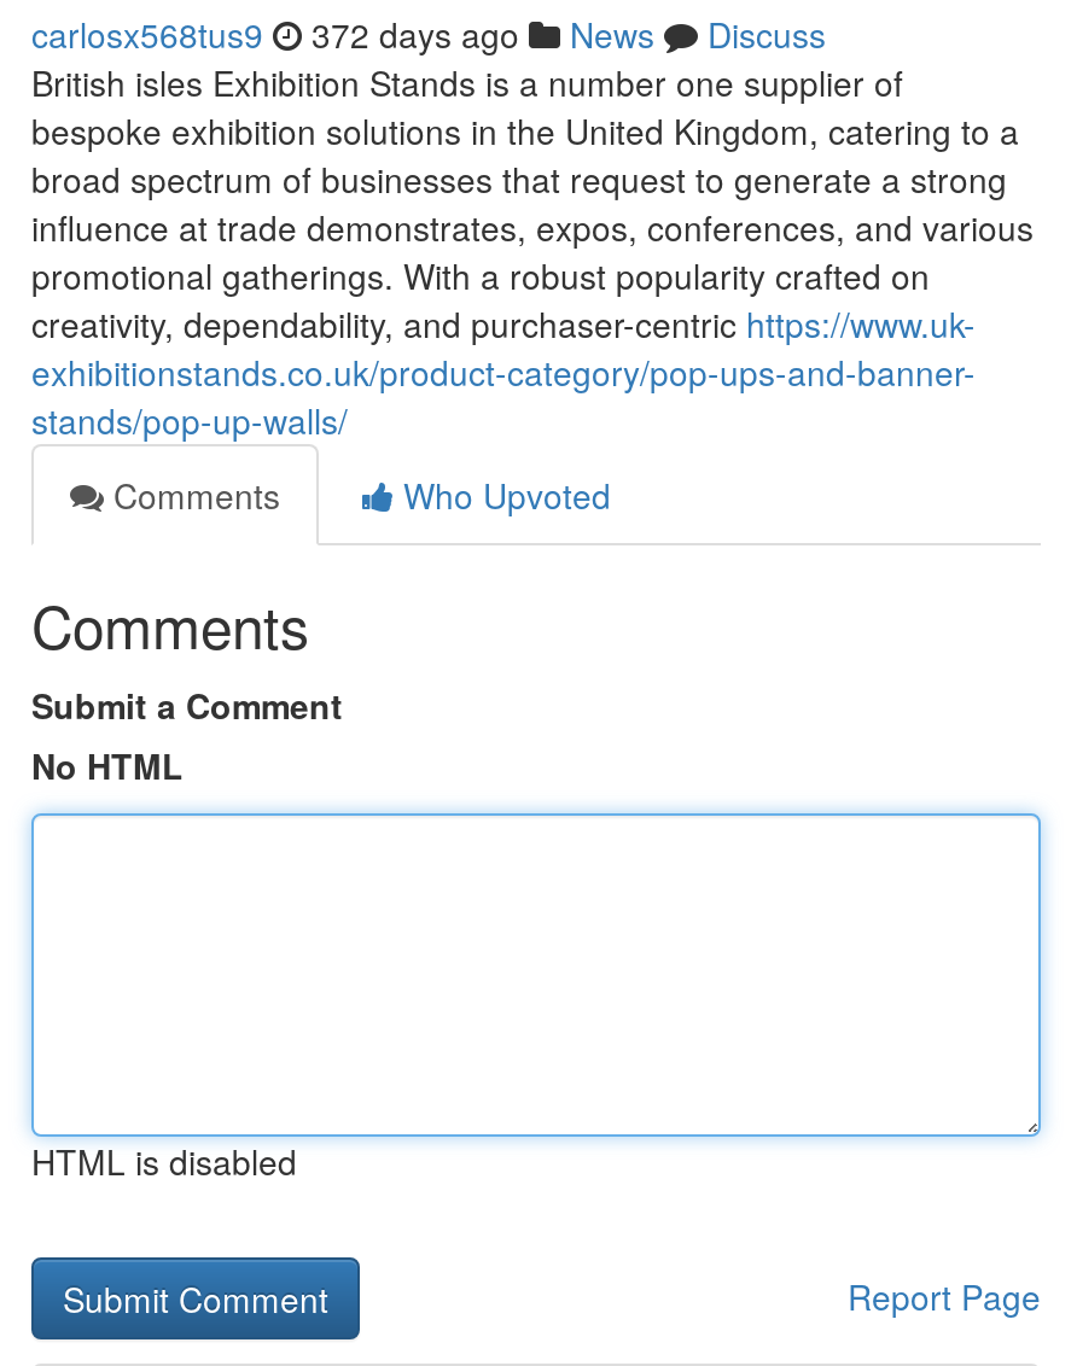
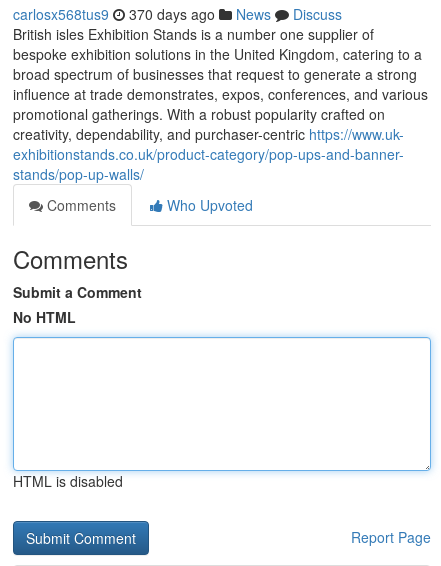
- carlosx568tus9 372 days ago News Discuss
+ carlosx568tus9 370 days ago News Discuss
